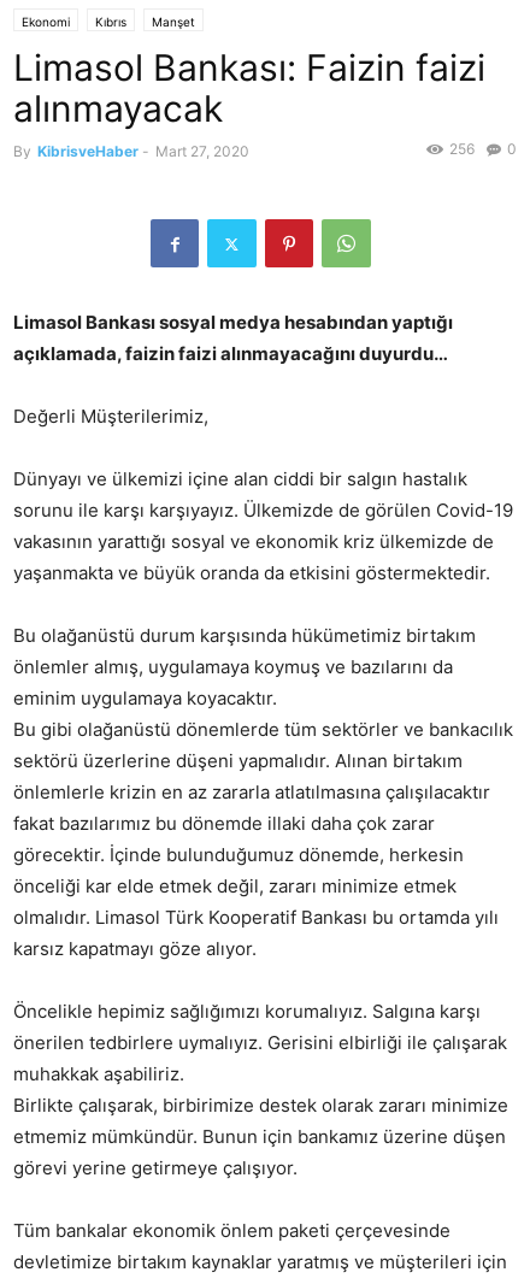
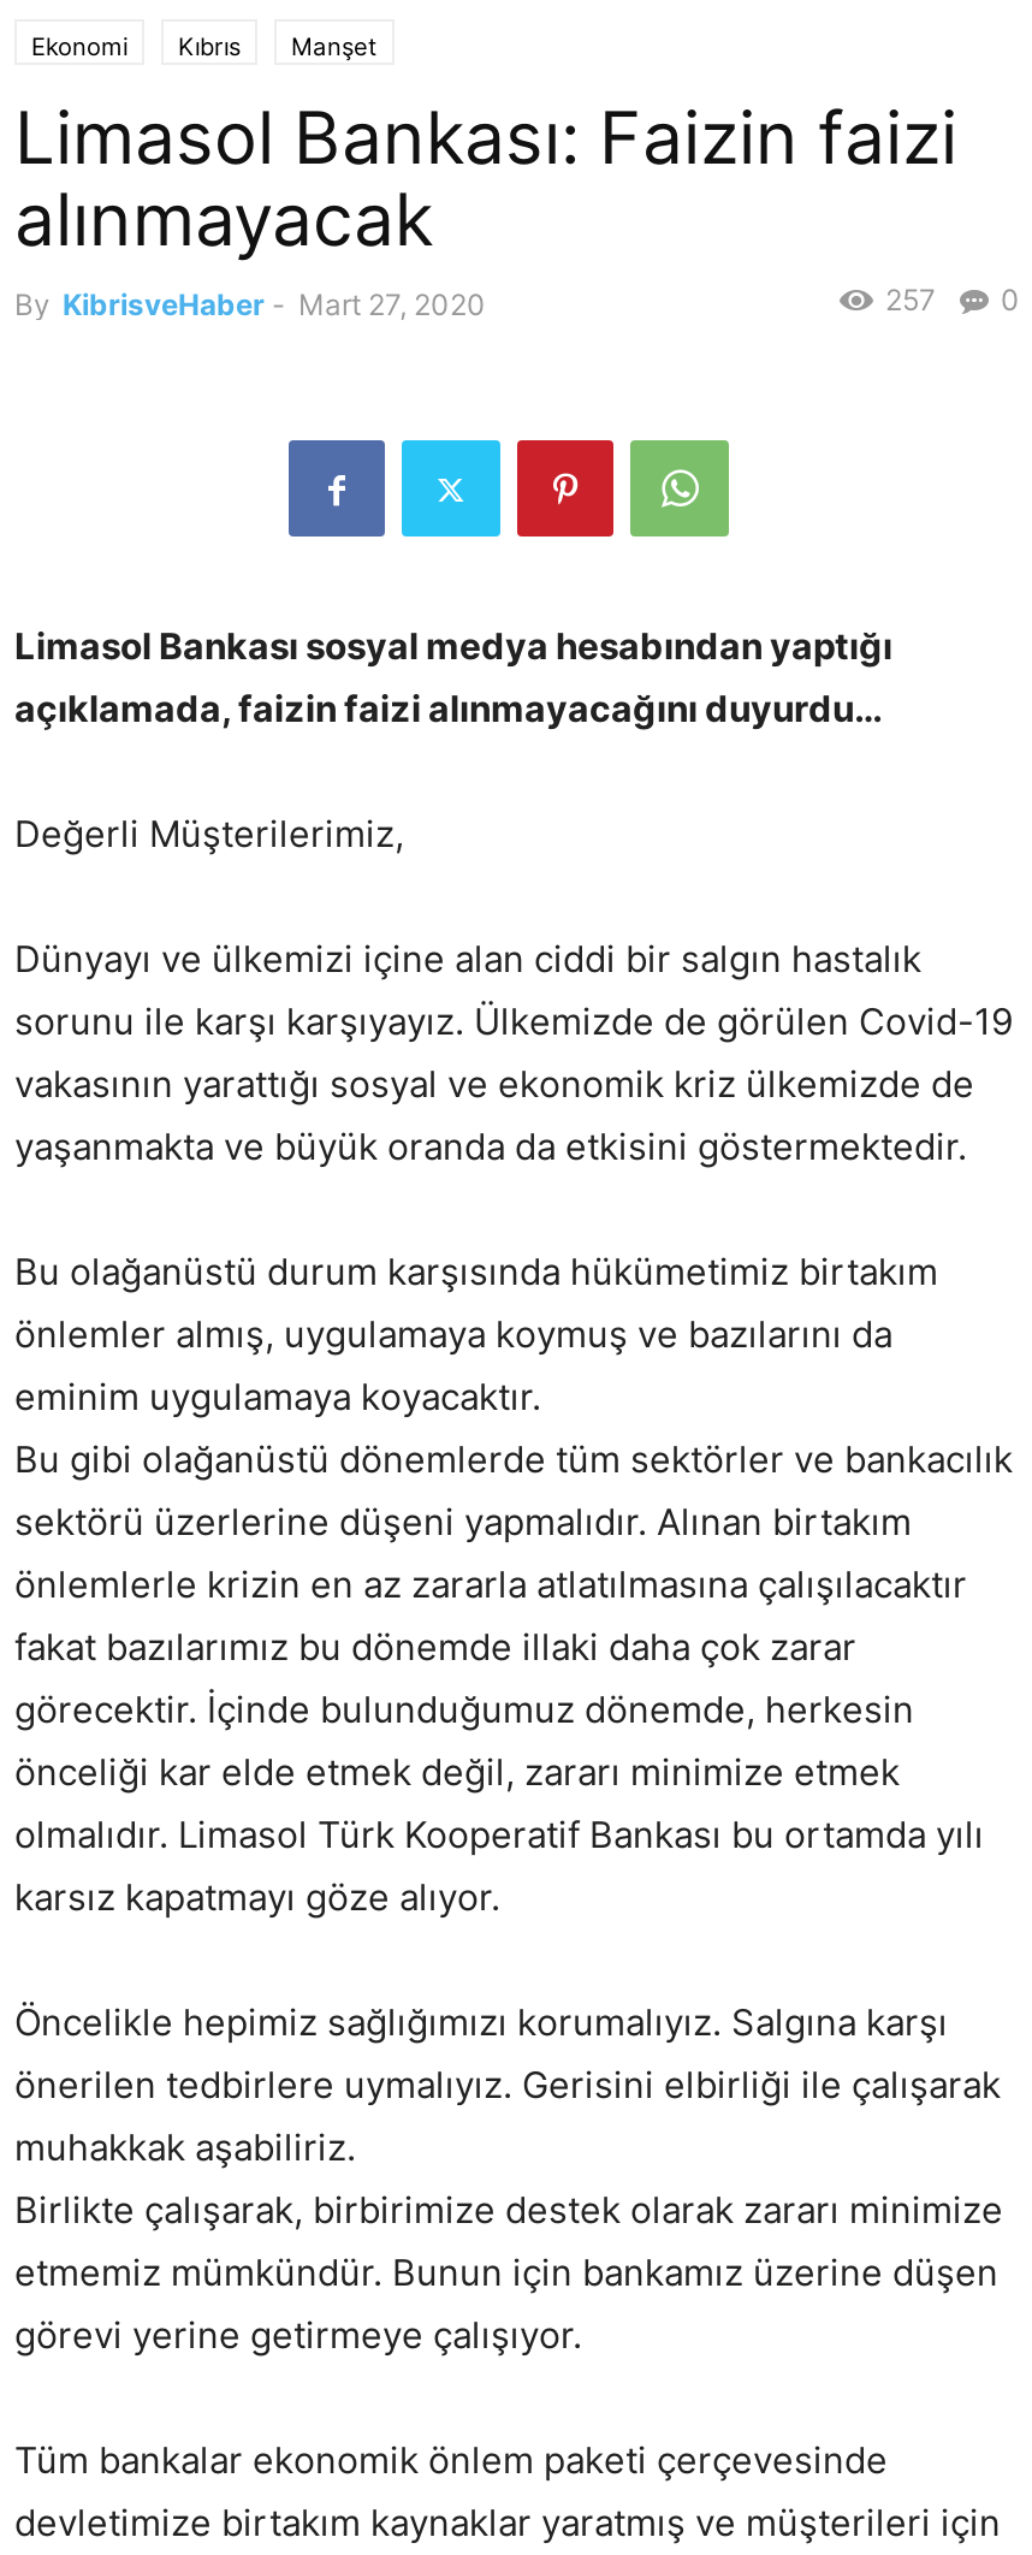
- 256 0
+ 257 0
